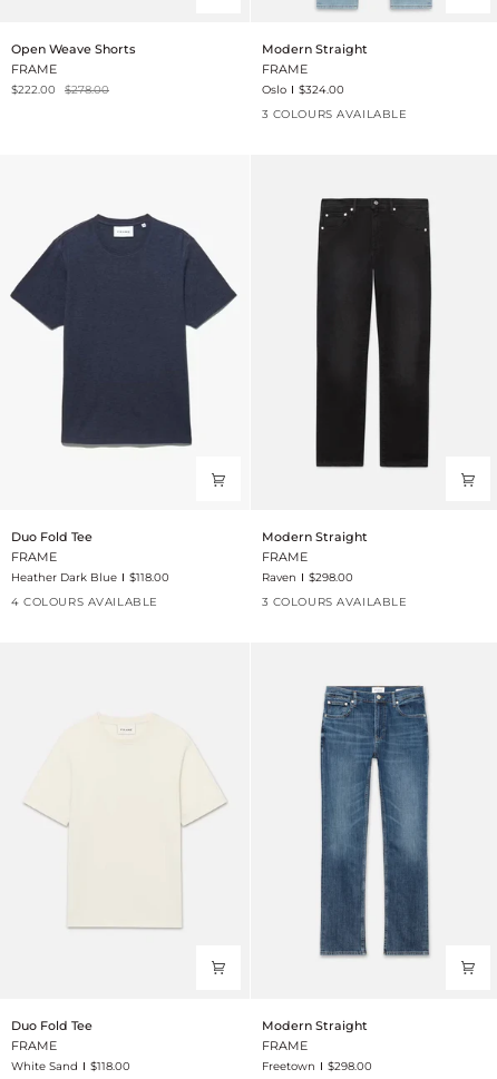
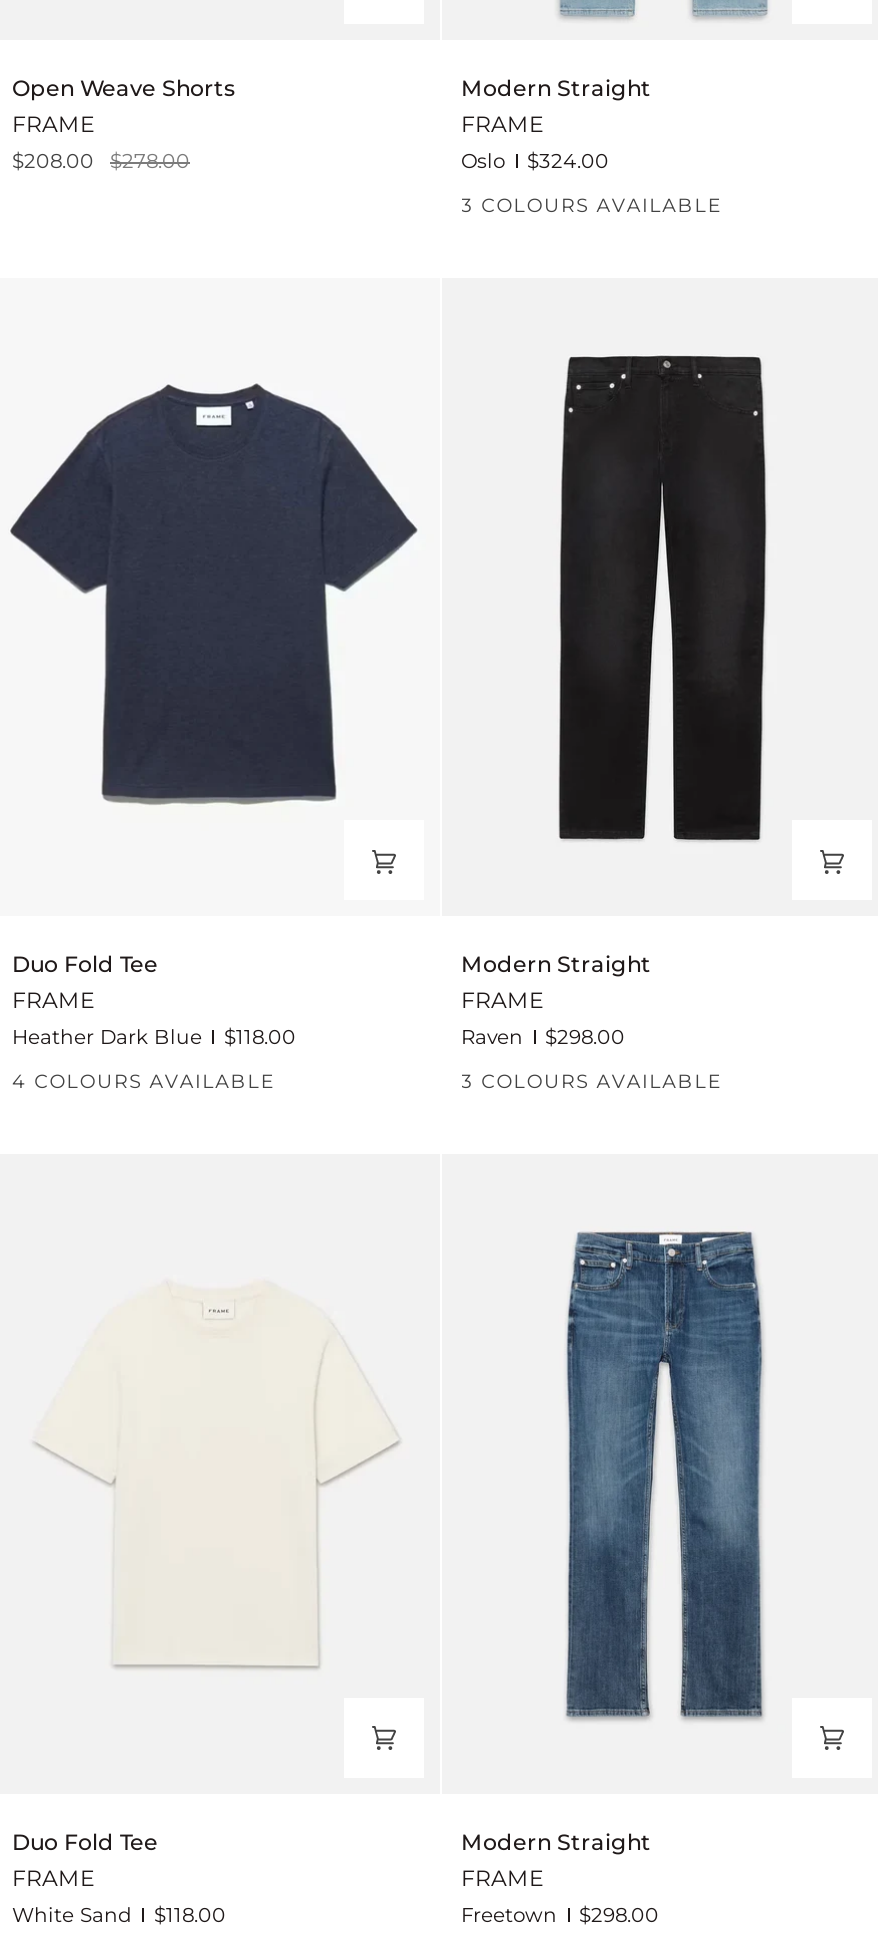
- $222.00
+ $208.00
